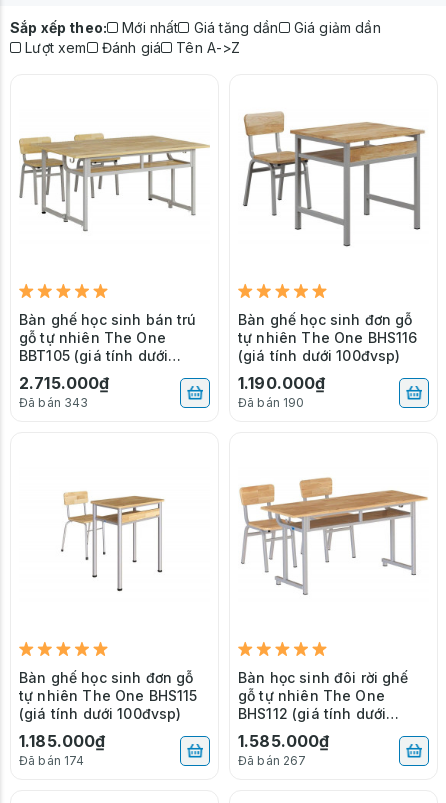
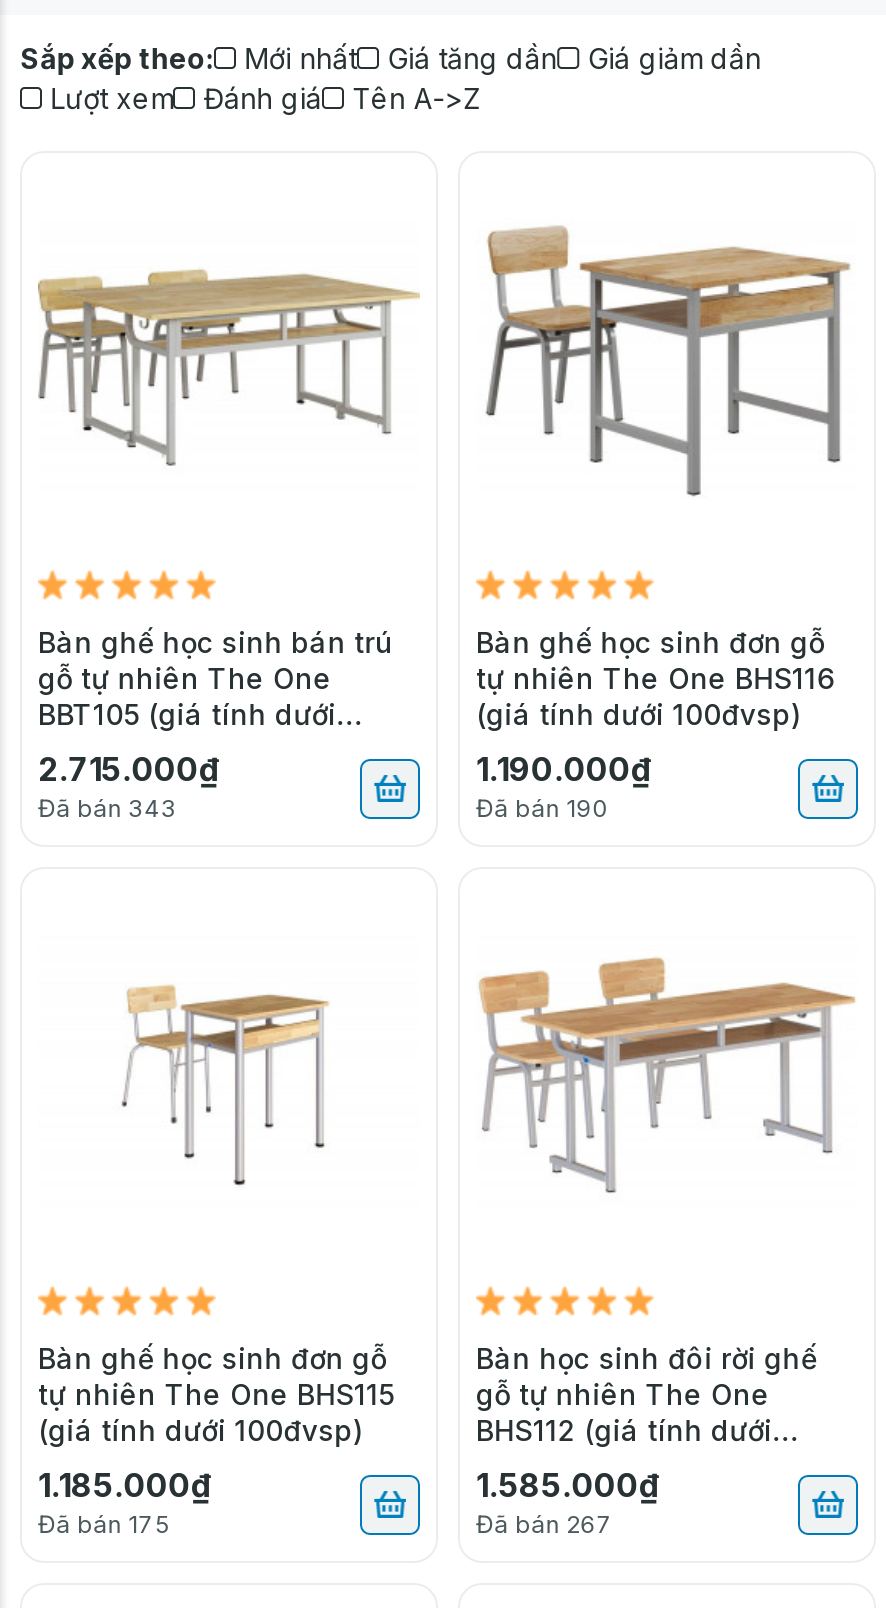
- Đã bán 174
+ Đã bán 175
